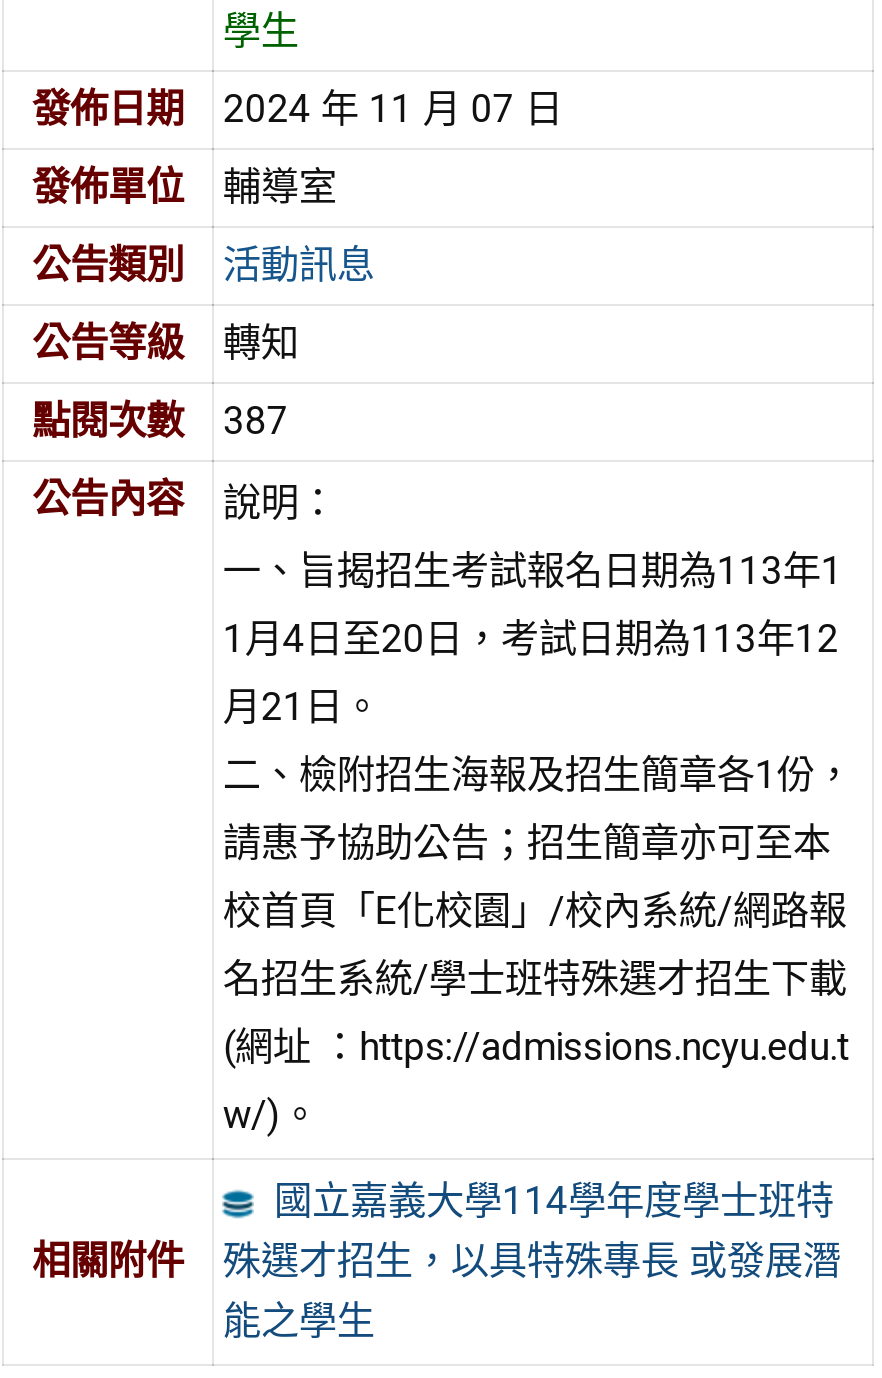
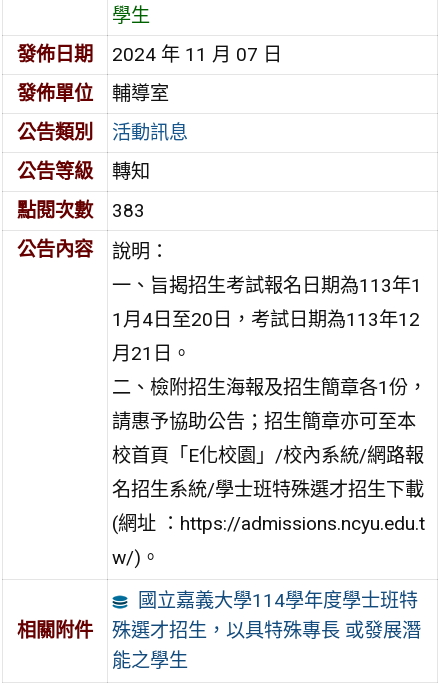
- 點閱次數 387
+ 點閱次數 383
